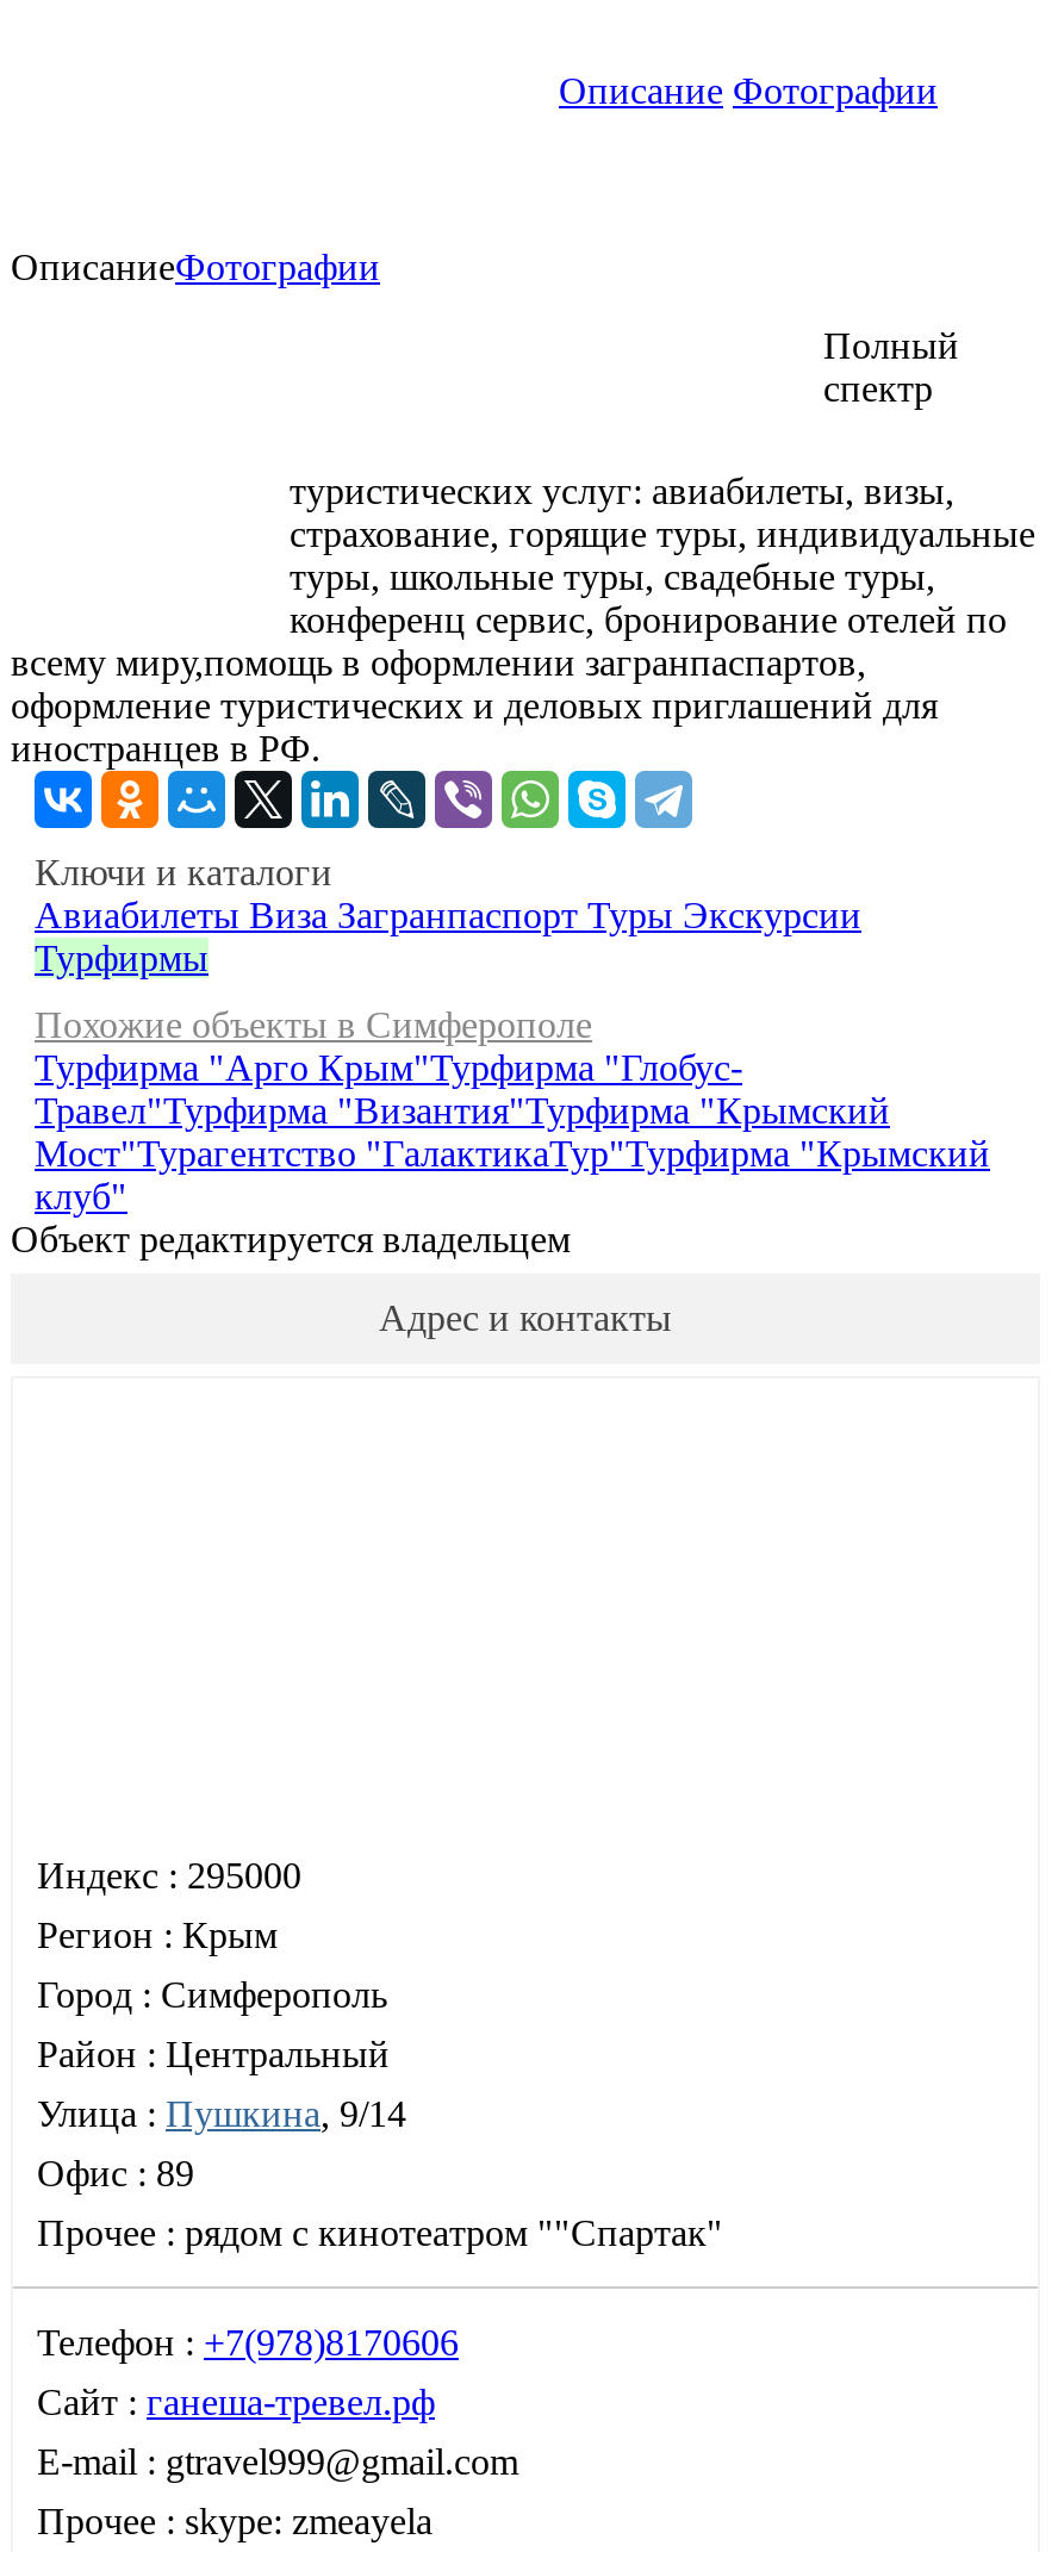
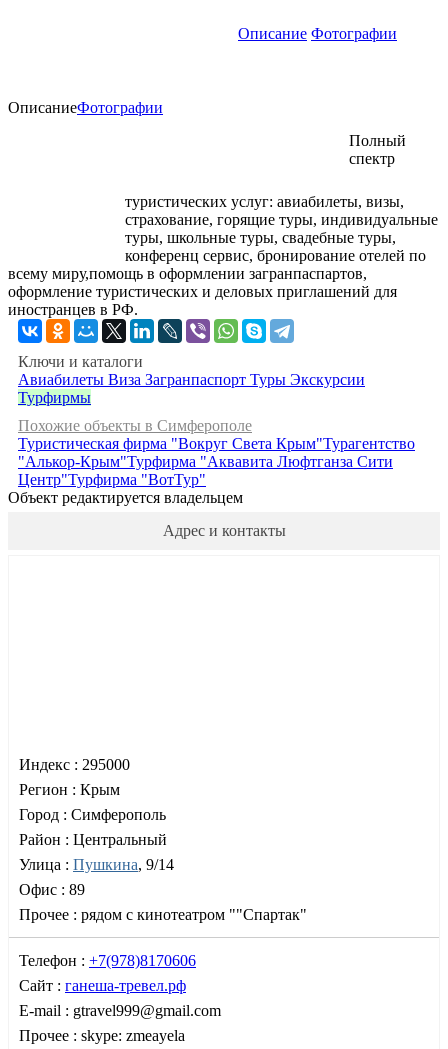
- Турфирма "Арго Крым"Турфирма "Глобус-
- Травел"Турфирма "Византия"Турфирма "Крымский
- Мост"Турагентство "ГалактикаТур"Турфирма "Крымский
- клуб"
+ Туристическая фирма "Вокруг Света Крым"Турагентство
+ "Алькор-Крым"Турфирма "Аквавита Люфтганза Сити
+ Центр"Турфирма "ВотТур"
